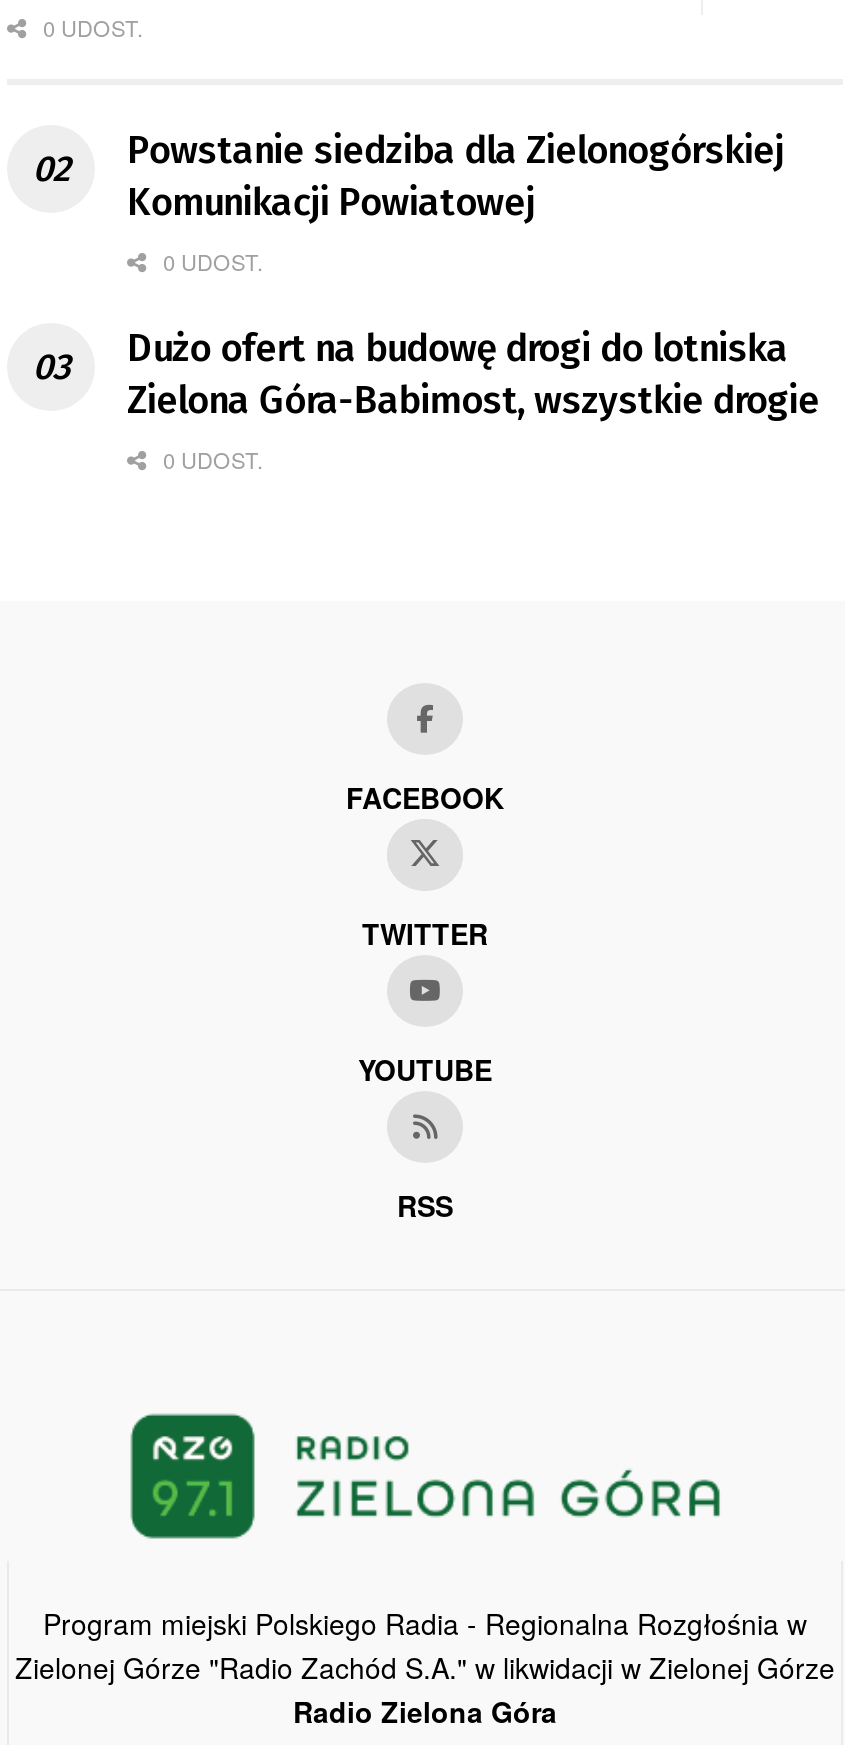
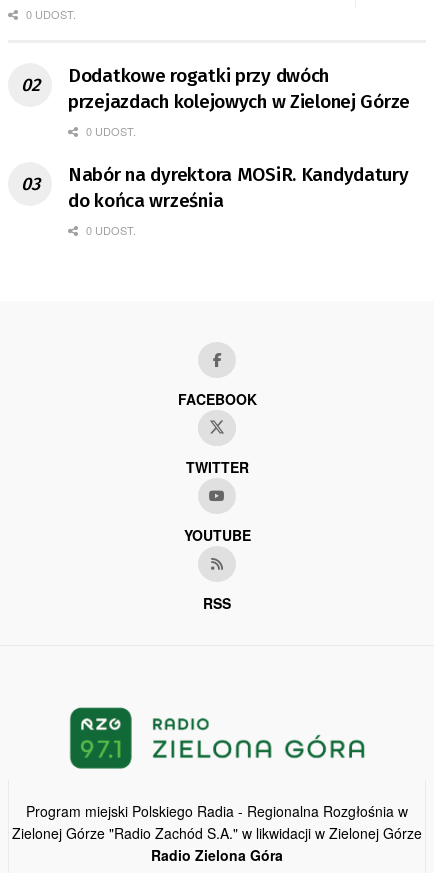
- Powstanie siedziba dla Zielonogórskiej
- Komunikacji Powiatowej
+ Dodatkowe rogatki przy dwóch
+ przejazdach kolejowych w Zielonej Górze

- Dużo ofert na budowę drogi do lotniska
- Zielona Góra-Babimost, wszystkie drogie
+ Nabór na dyrektora MOSiR. Kandydatury
+ do końca września
